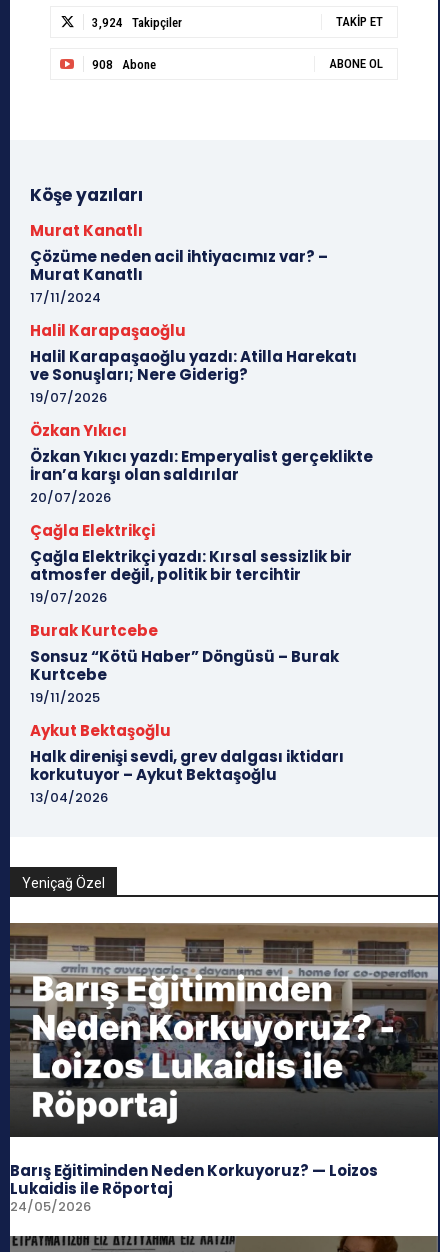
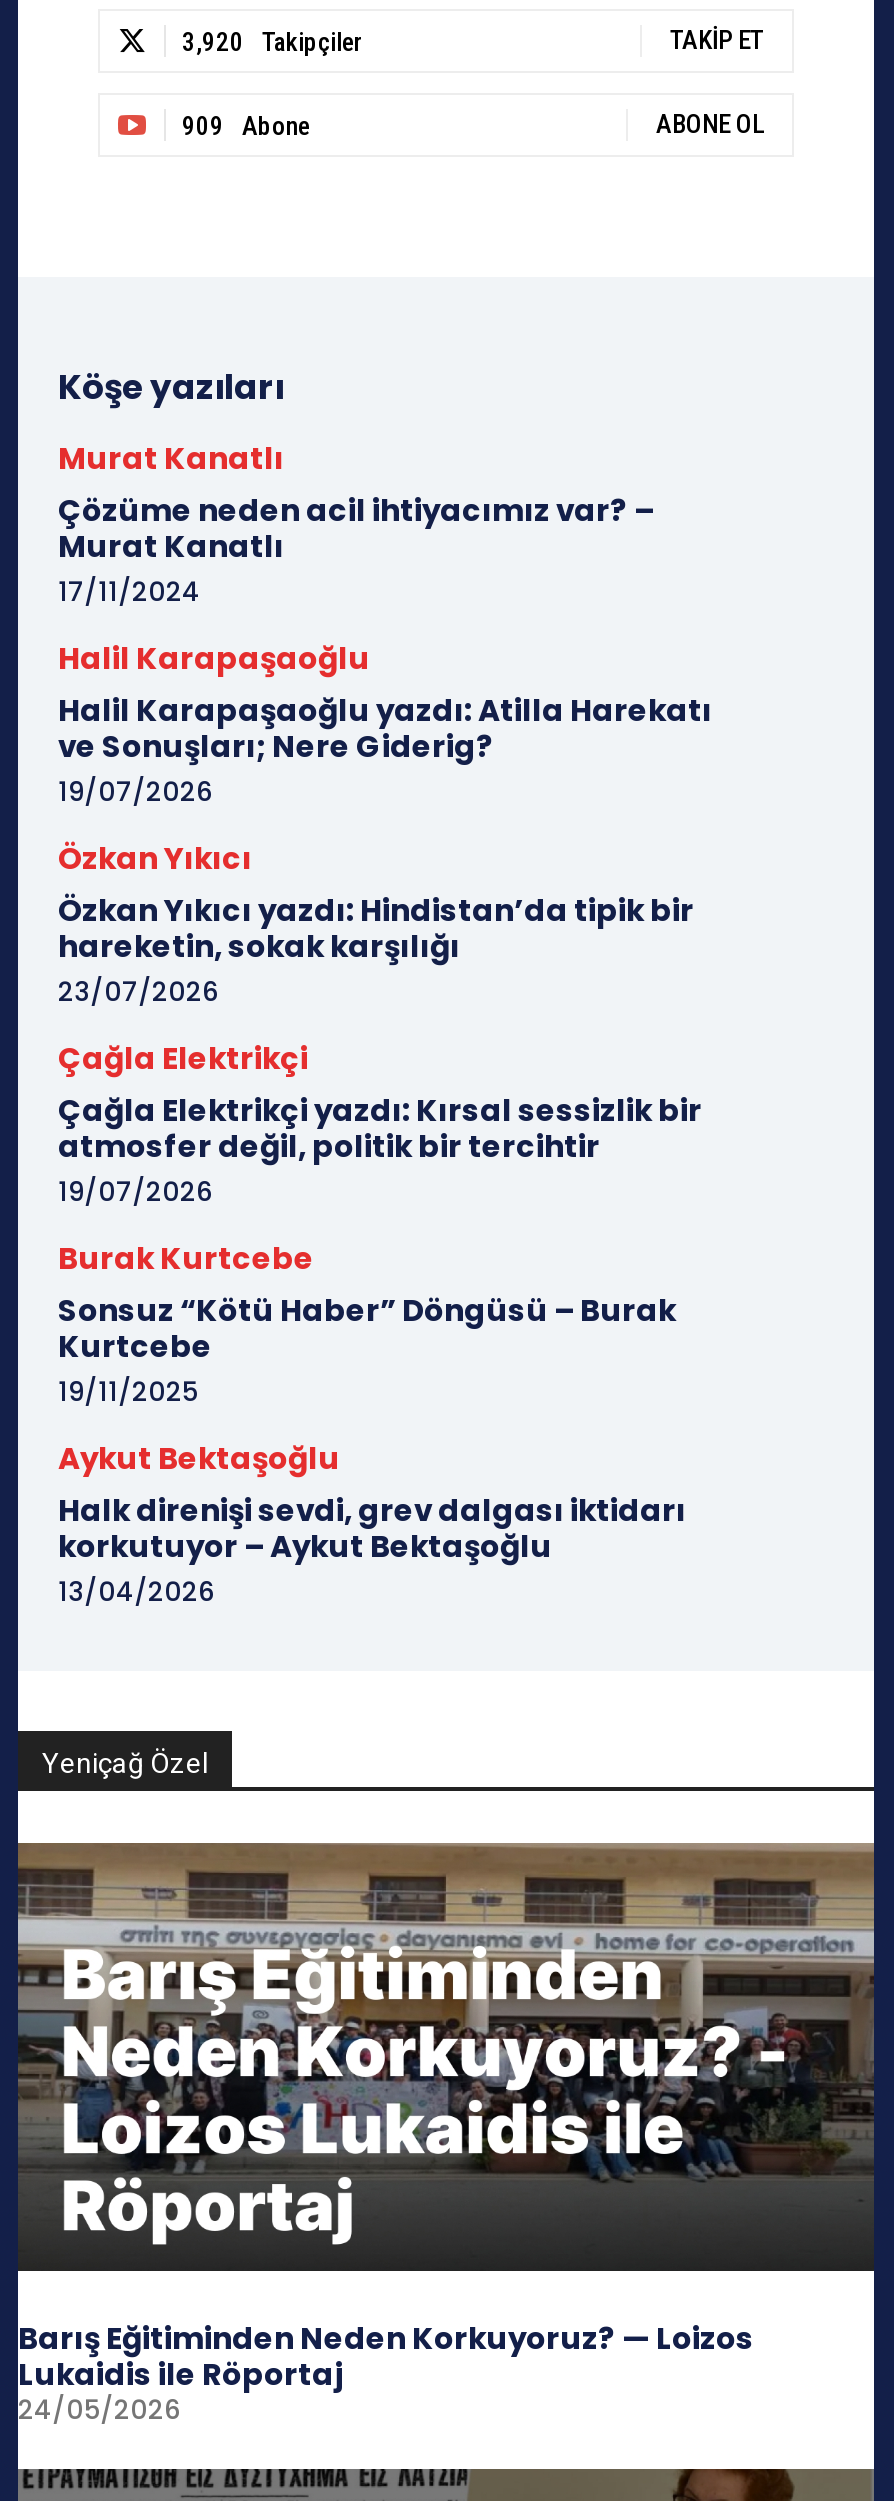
- 3,924 Takipçiler
+ 3,920 Takipçiler

- 908 Abone
+ 909 Abone

- Özkan Yıkıcı yazdı: Emperyalist gerçeklikte
- İran’a karşı olan saldırılar
- 20/07/2026
+ Özkan Yıkıcı yazdı: Hindistan’da tipik bir
+ hareketin, sokak karşılığı
+ 23/07/2026
